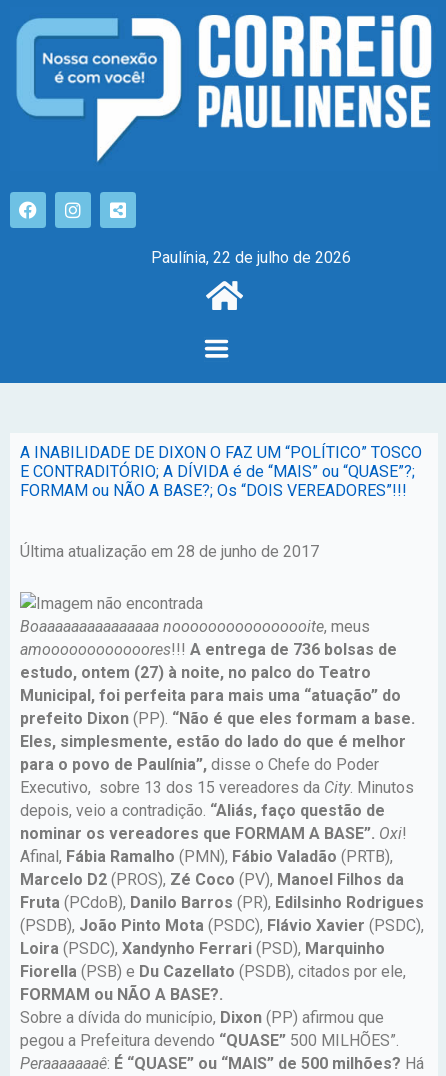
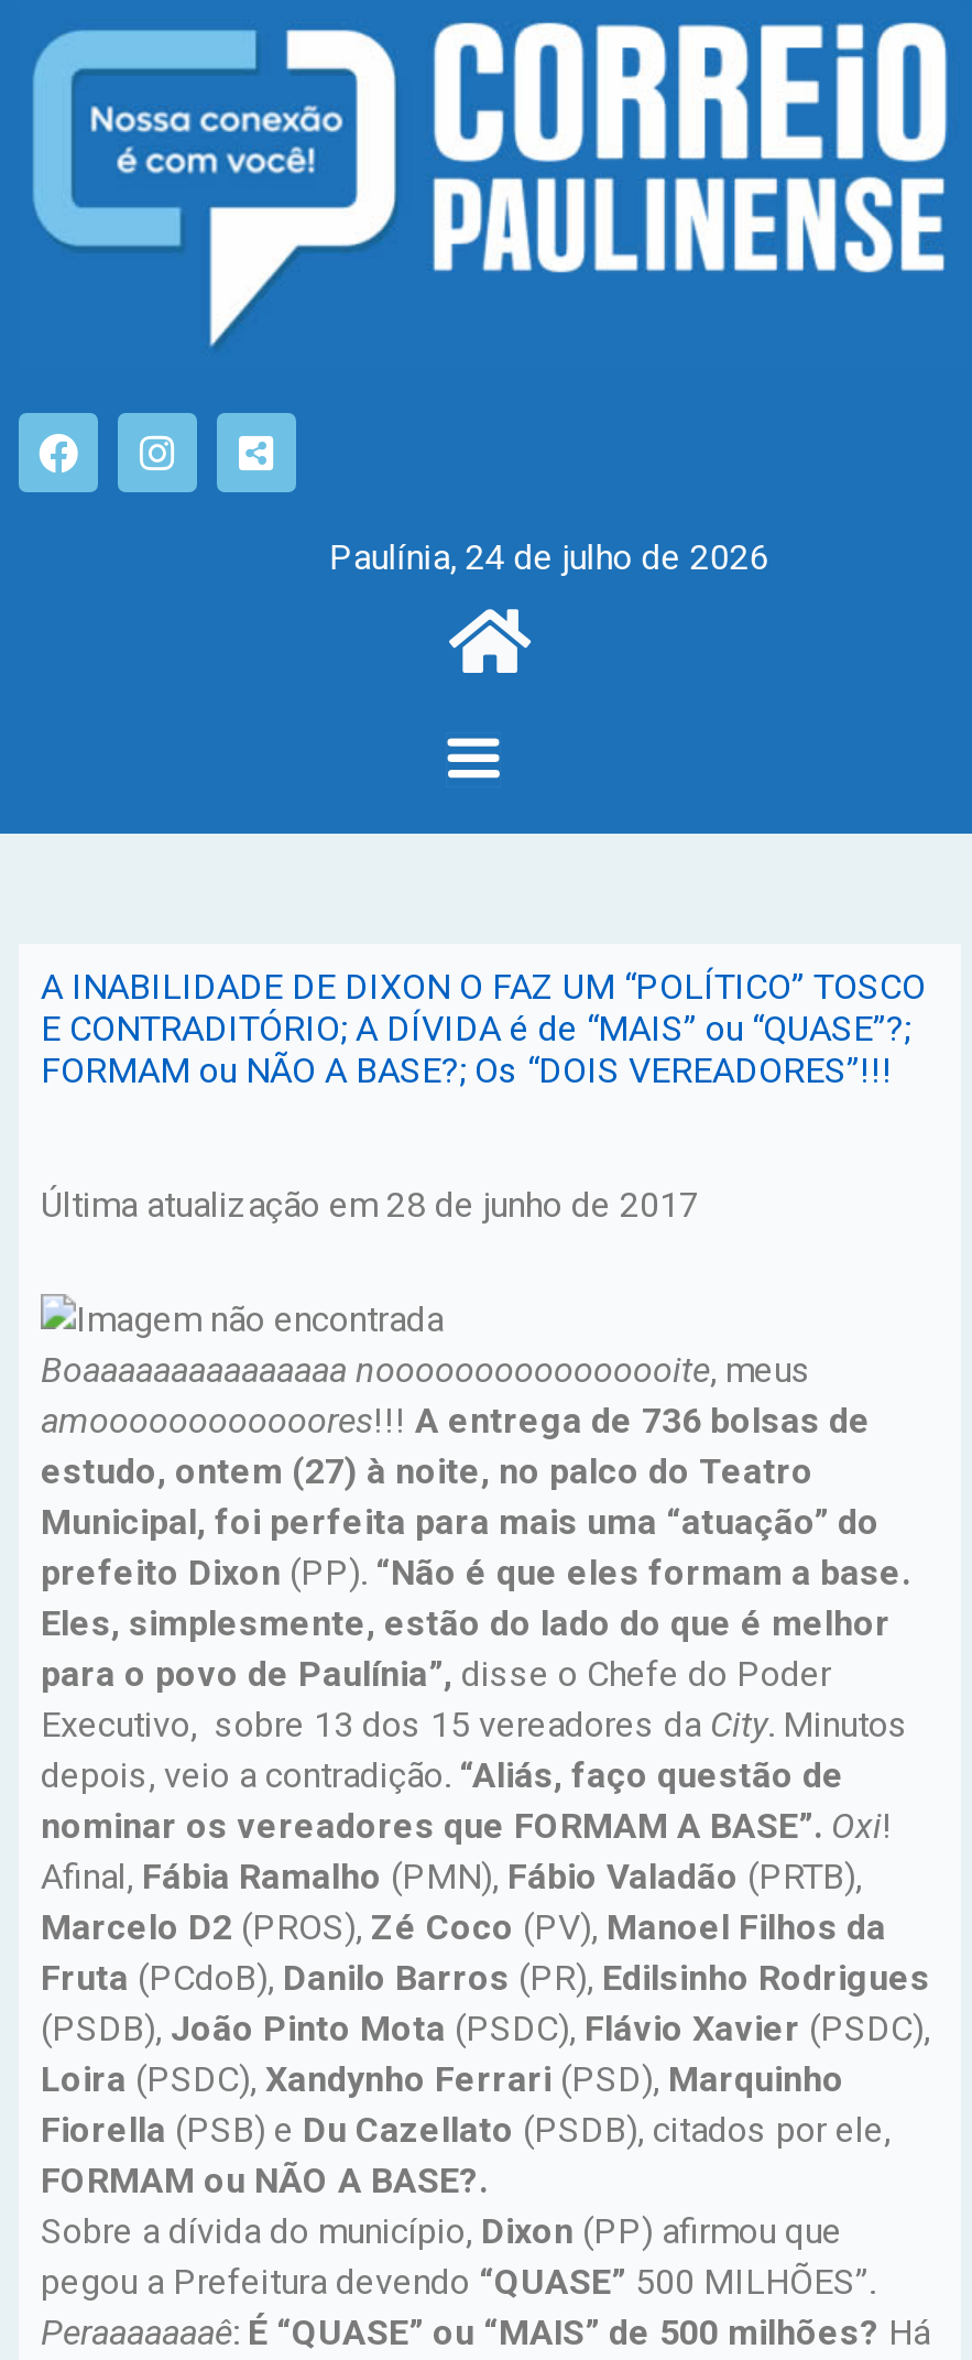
- Paulínia, 22 de julho de 2026
+ Paulínia, 24 de julho de 2026
